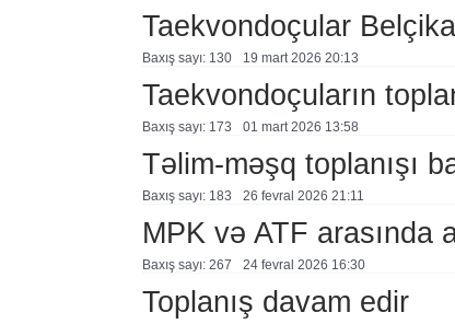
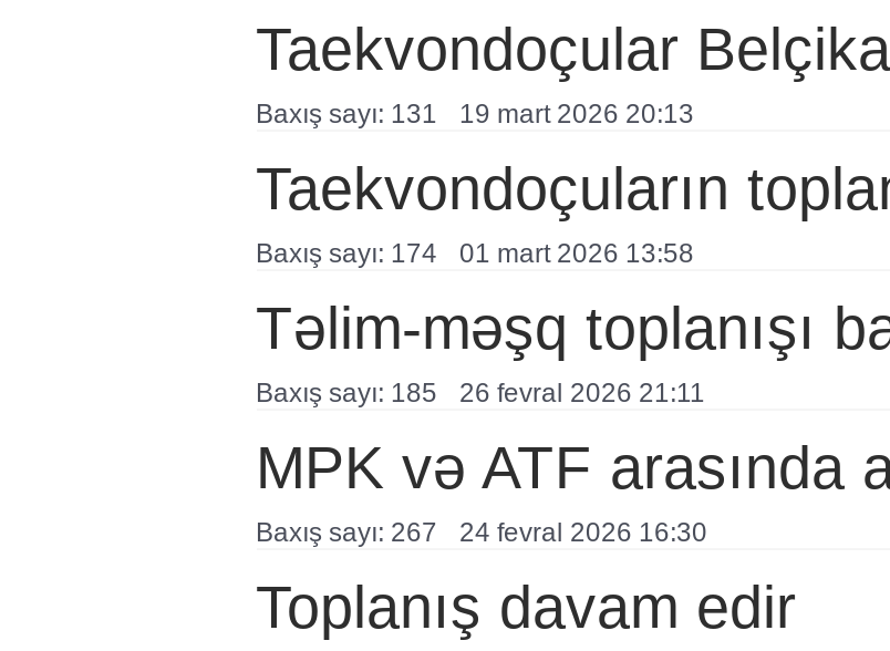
- Baxış sayı: 130 19 mart 2026 20:13
+ Baxış sayı: 131 19 mart 2026 20:13

- Baxış sayı: 173 01 mart 2026 13:58
+ Baxış sayı: 174 01 mart 2026 13:58

- Baxış sayı: 183 26 fevral 2026 21:11
+ Baxış sayı: 185 26 fevral 2026 21:11
